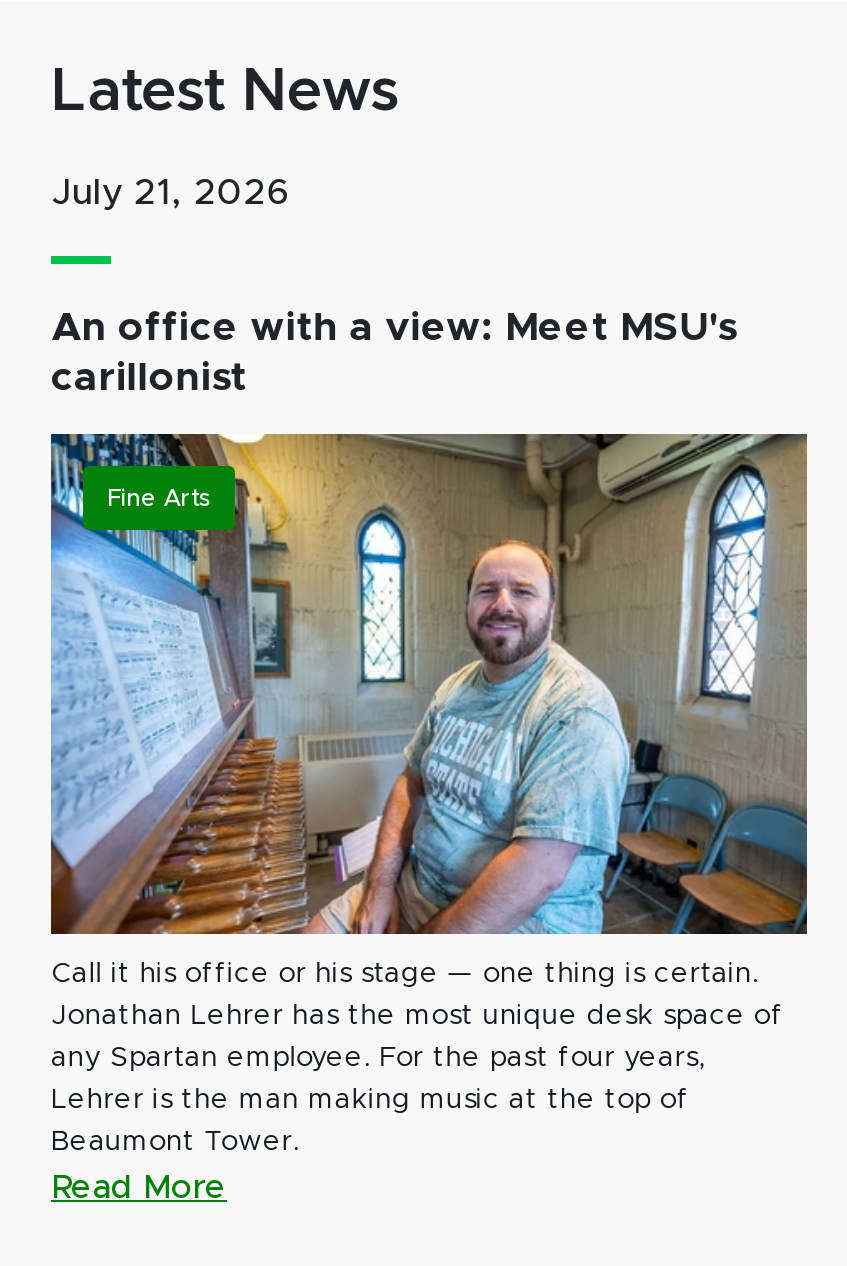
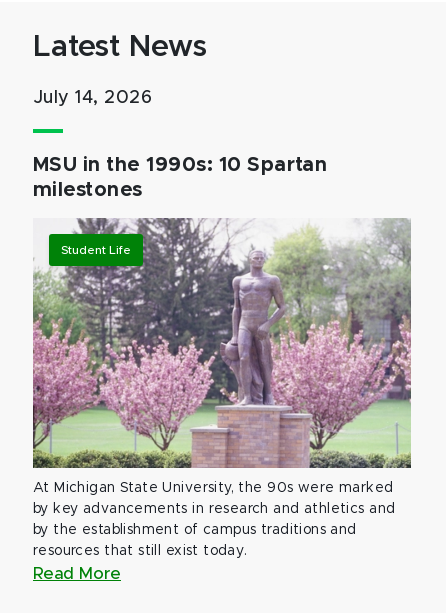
- [image]
- July 21, 2026
- An office with a view: Meet MSU's
- carillonist
- Fine Arts
+ [image]
+ July 14, 2026
+ MSU in the 1990s: 10 Spartan
+ milestones
+ Student Life

- Call it his office or his stage — one thing is certain.
- Jonathan Lehrer has the most unique desk space of
- any Spartan employee. For the past four years,
- Lehrer is the man making music at the top of
- Beaumont Tower.
+ At Michigan State University, the 90s were marked
+ by key advancements in research and athletics and
+ by the establishment of campus traditions and
+ resources that still exist today.
